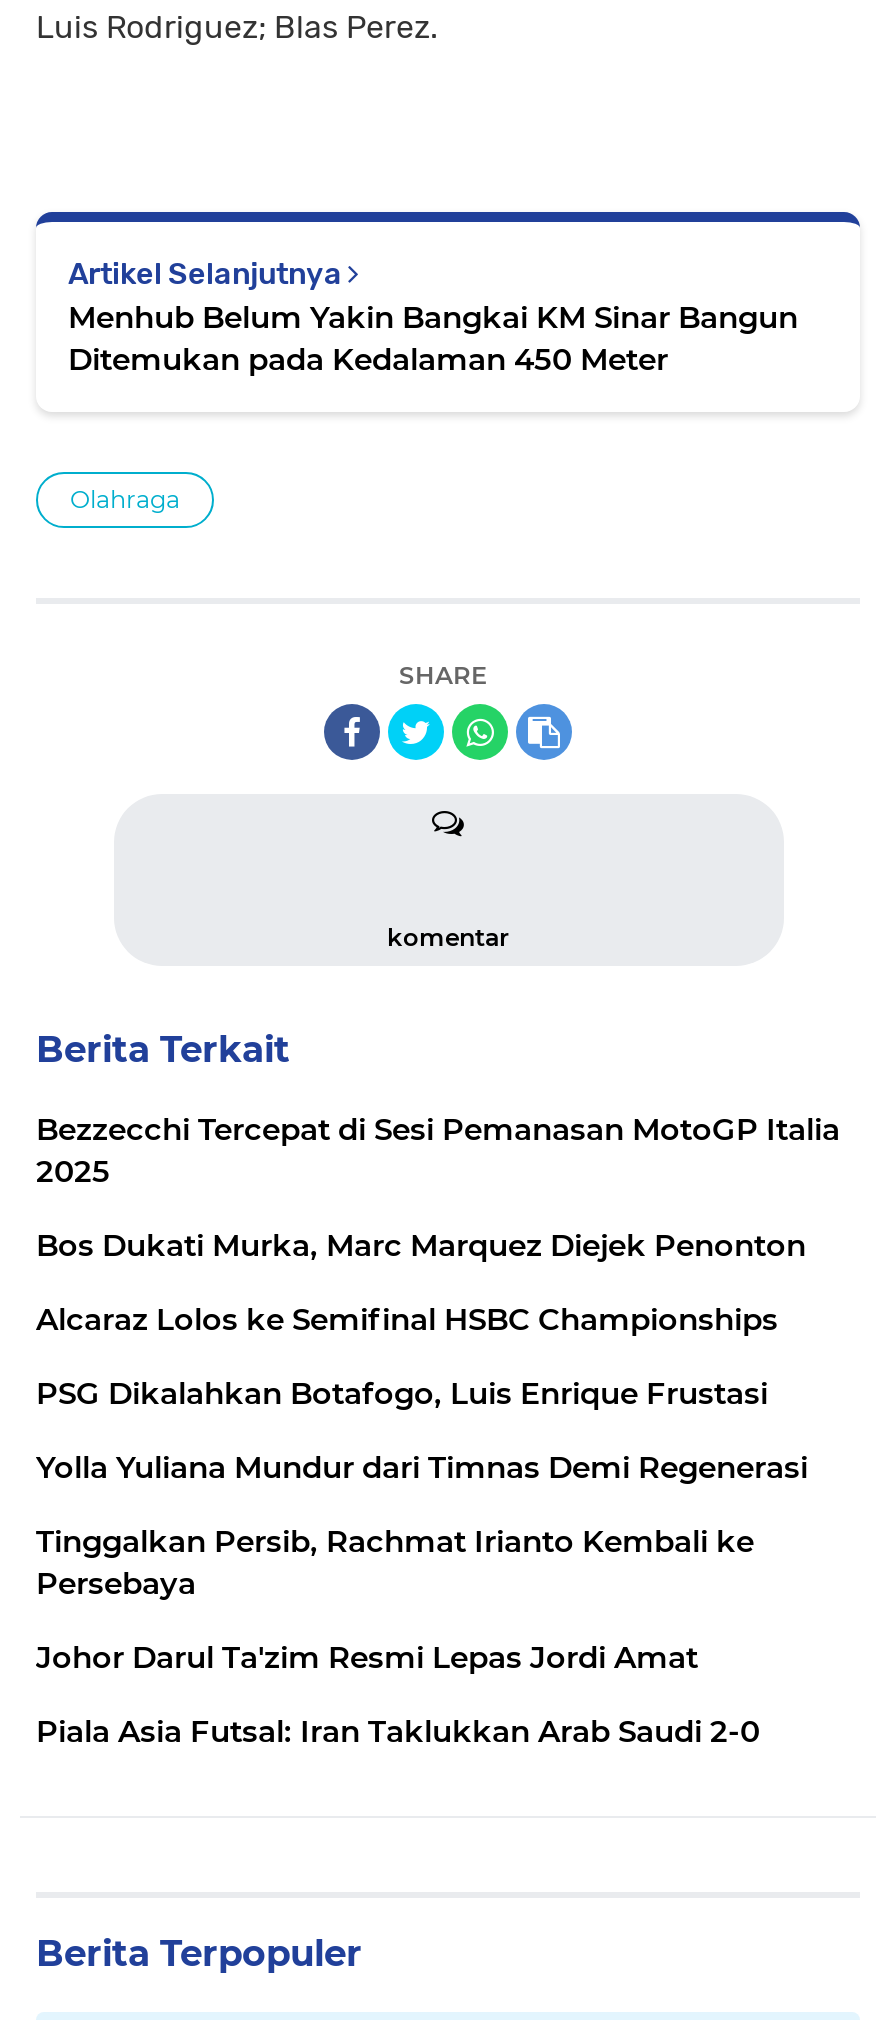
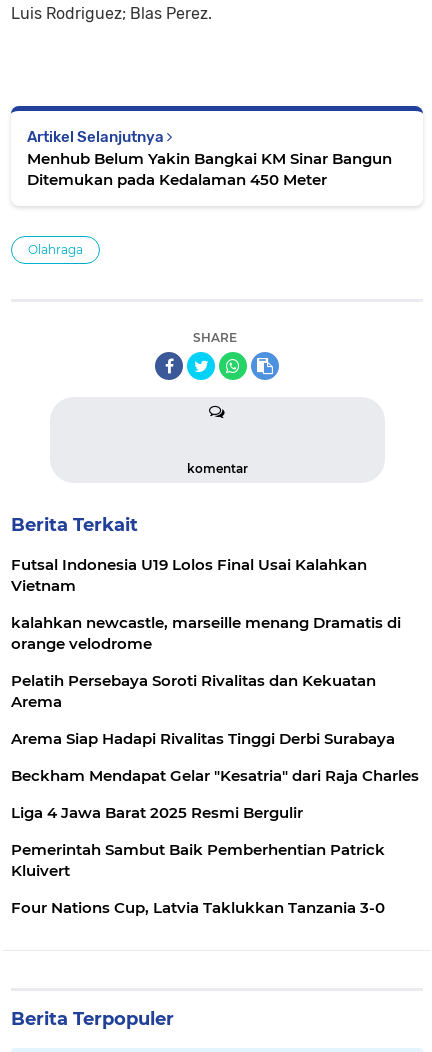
- Bezzecchi Tercepat di Sesi Pemanasan MotoGP Italia
- 2025
+ Futsal Indonesia U19 Lolos Final Usai Kalahkan
+ Vietnam

- Bos Dukati Murka, Marc Marquez Diejek Penonton
+ kalahkan newcastle, marseille menang Dramatis di
+ orange velodrome

- Alcaraz Lolos ke Semifinal HSBC Championships
+ Pelatih Persebaya Soroti Rivalitas dan Kekuatan
+ Arema

- PSG Dikalahkan Botafogo, Luis Enrique Frustasi
+ Arema Siap Hadapi Rivalitas Tinggi Derbi Surabaya

- Yolla Yuliana Mundur dari Timnas Demi Regenerasi
+ Beckham Mendapat Gelar "Kesatria" dari Raja Charles

- Tinggalkan Persib, Rachmat Irianto Kembali ke
- Persebaya
+ Liga 4 Jawa Barat 2025 Resmi Bergulir

- Johor Darul Ta'zim Resmi Lepas Jordi Amat
+ Pemerintah Sambut Baik Pemberhentian Patrick
+ Kluivert

- Piala Asia Futsal: Iran Taklukkan Arab Saudi 2-0
+ Four Nations Cup, Latvia Taklukkan Tanzania 3-0
